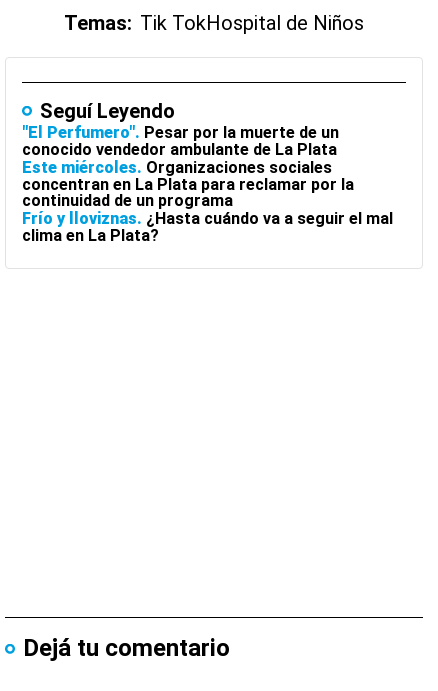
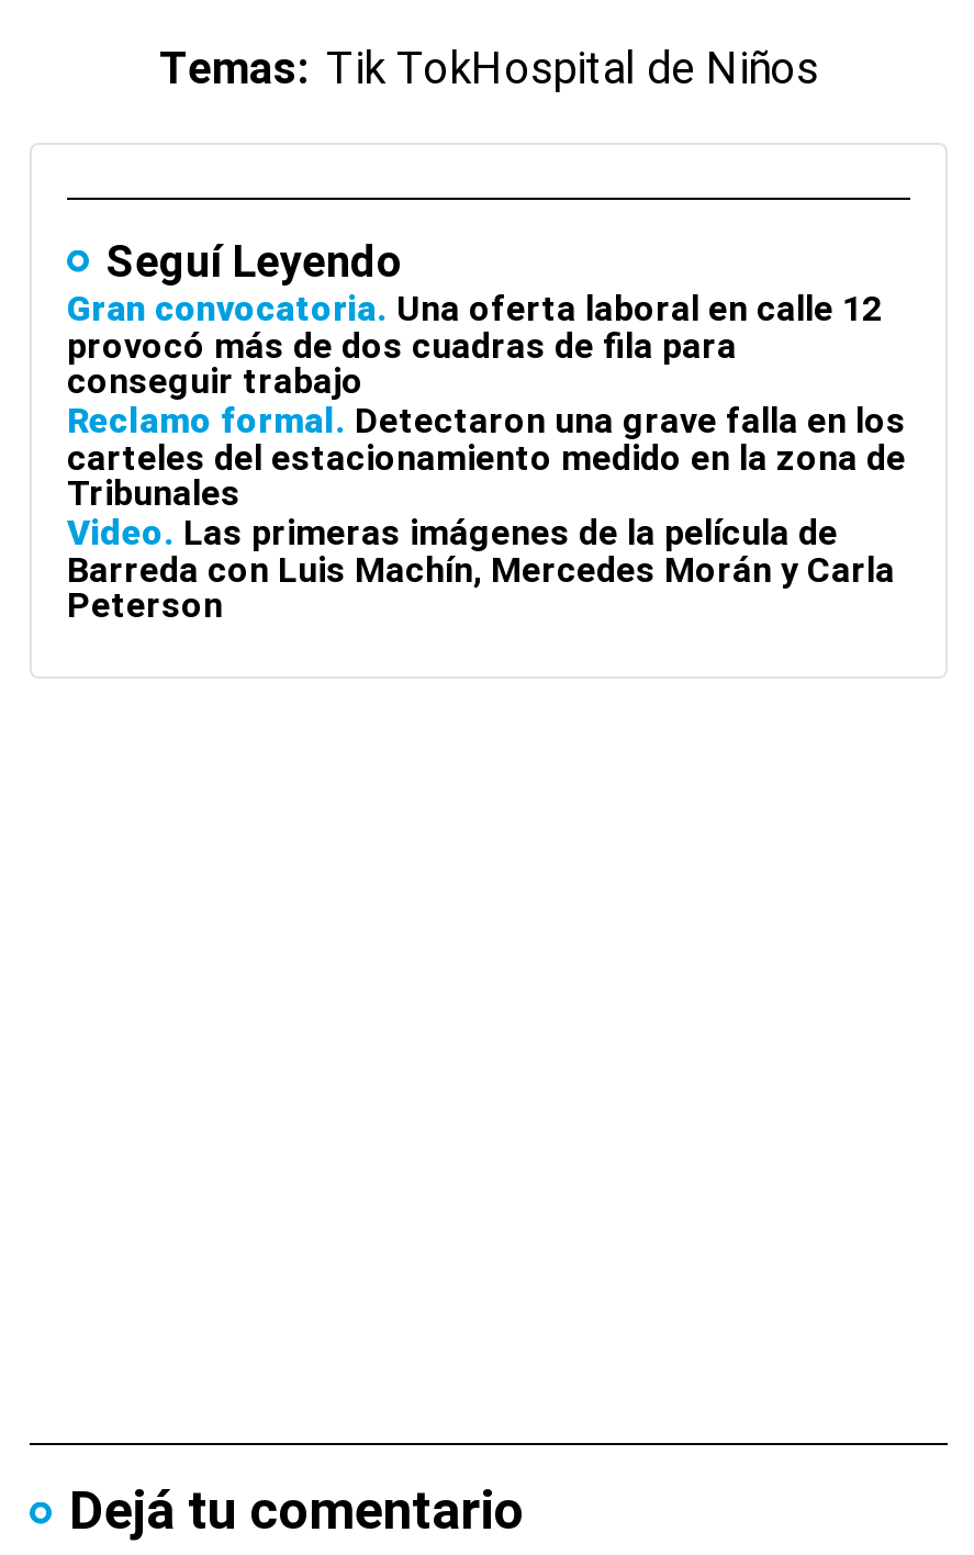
- "El Perfumero" Pesar por la muerte de un
- conocido vendedor ambulante de La Plata
- Este miércoles Organizaciones sociales
- concentran en La Plata para reclamar por la
- continuidad de un programa
- Frío y lloviznas ¿Hasta cuándo va a seguir el mal
- clima en La Plata?
+ Gran convocatoria Una oferta laboral en calle 12
+ provocó más de dos cuadras de fila para
+ conseguir trabajo
+ Reclamo formal Detectaron una grave falla en los
+ carteles del estacionamiento medido en la zona de
+ Tribunales
+ Video Las primeras imágenes de la película de
+ Barreda con Luis Machín, Mercedes Morán y Carla
+ Peterson
